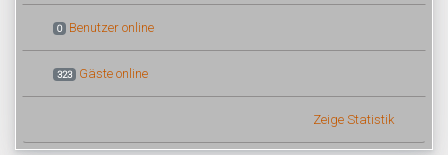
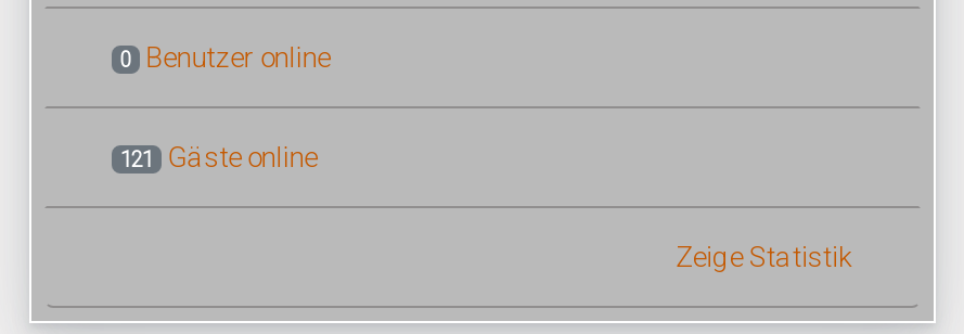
- 323 Gäste online
+ 121 Gäste online
